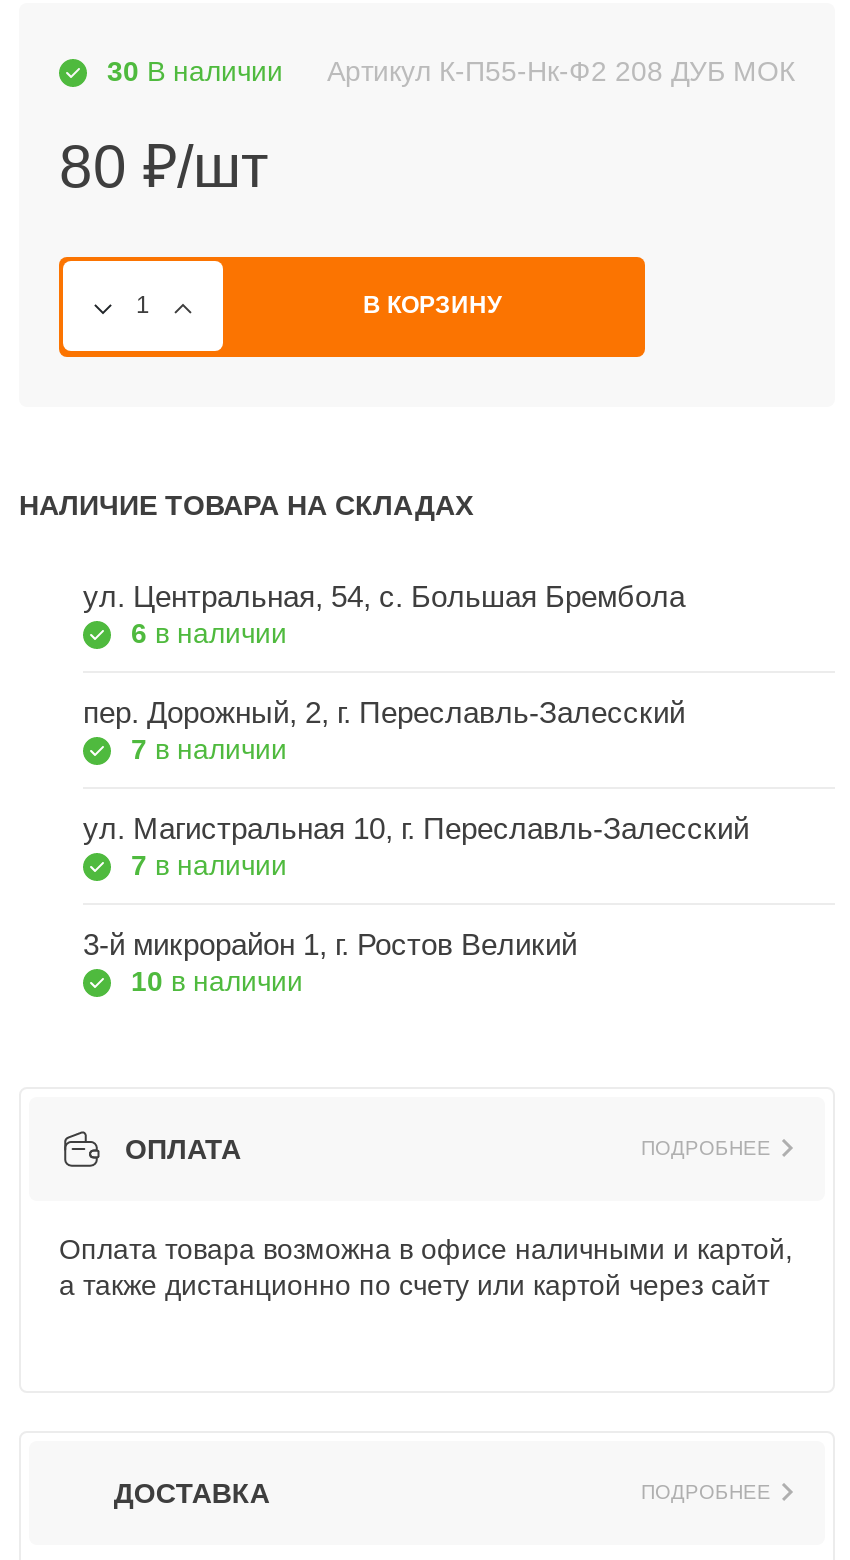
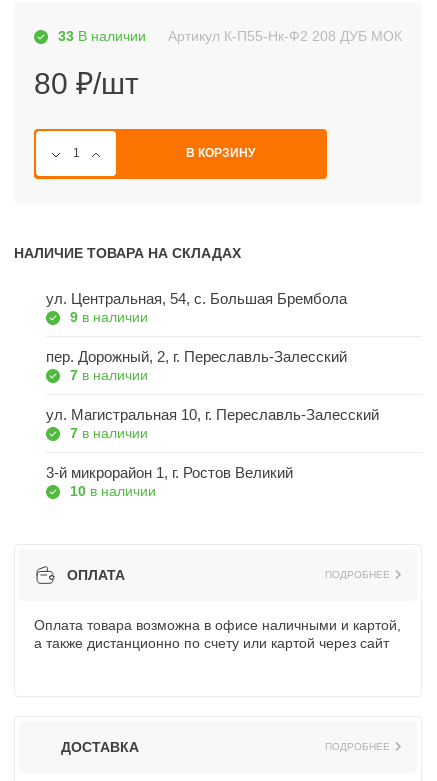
- 30 В наличии Артикул К-П55-Нк-Ф2 208 ДУБ МОК
+ 33 В наличии Артикул К-П55-Нк-Ф2 208 ДУБ МОК

- 6 в наличии
+ 9 в наличии
